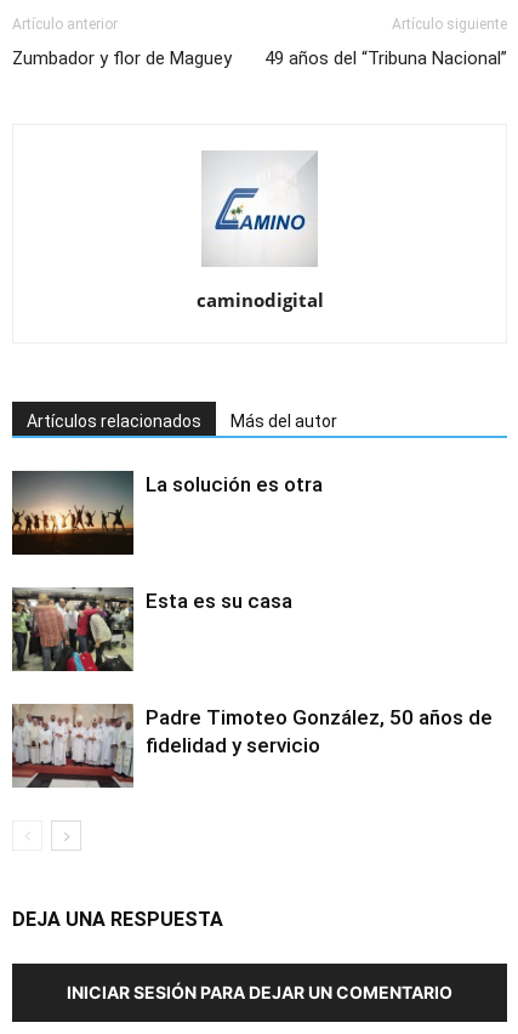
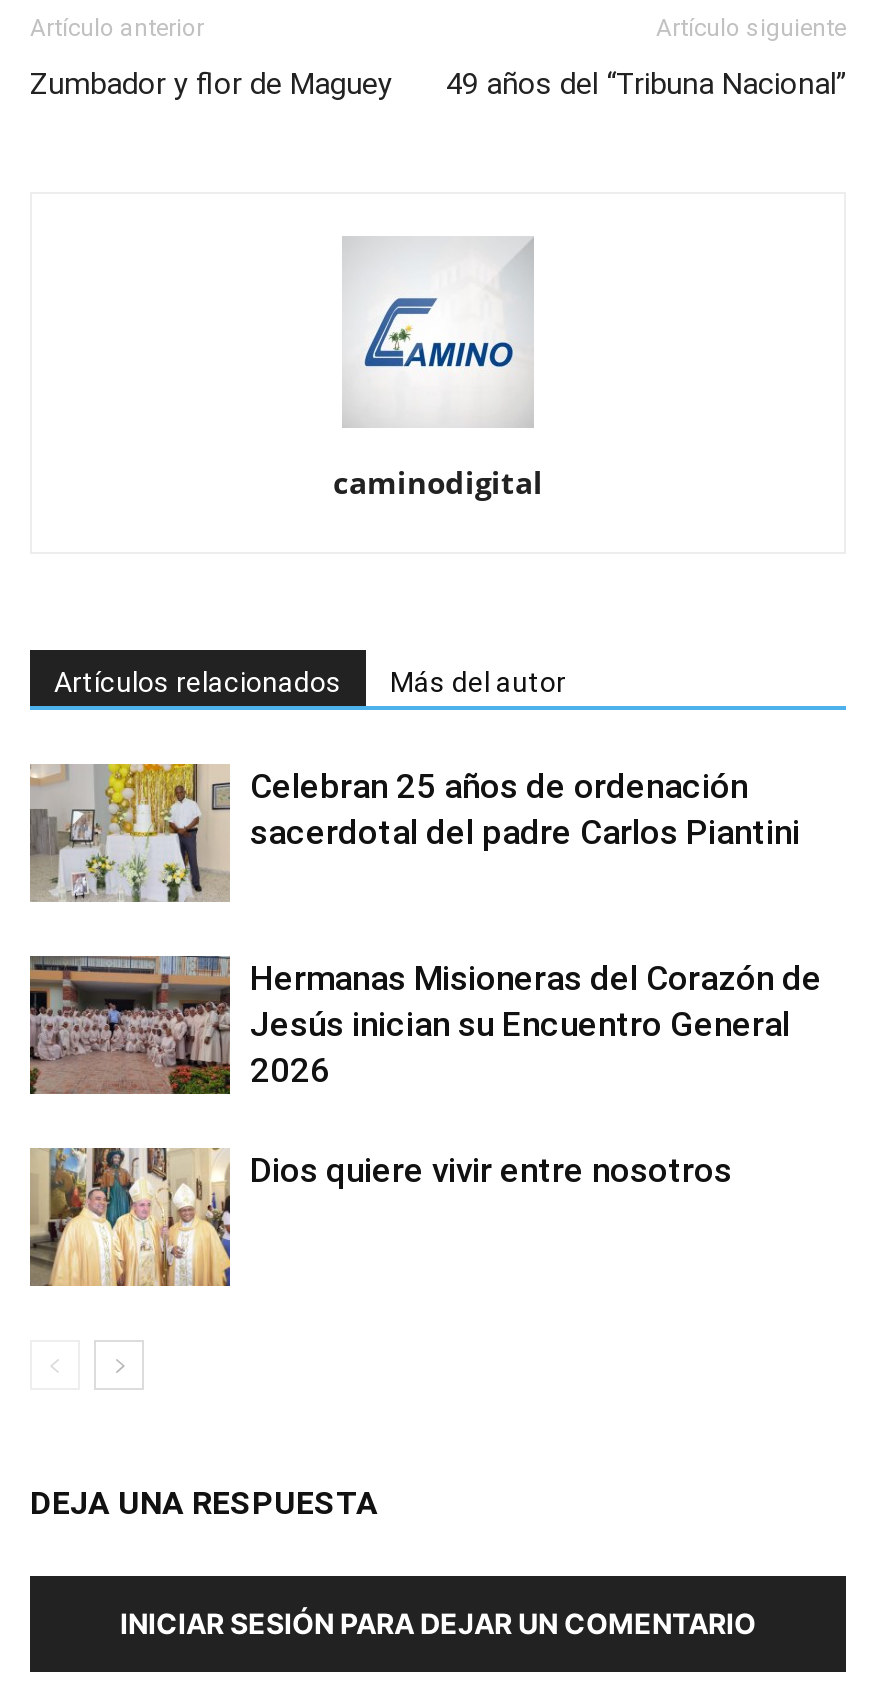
- [image]
- La solución es otra
+ [image]
+ Celebran 25 años de ordenación
+ sacerdotal del padre Carlos Piantini

- [image]
- Esta es su casa
+ [image]
+ Hermanas Misioneras del Corazón de
+ Jesús inician su Encuentro General
+ 2026

- [image]
- Padre Timoteo González, 50 años de
- fidelidad y servicio
+ [image]
+ Dios quiere vivir entre nosotros
